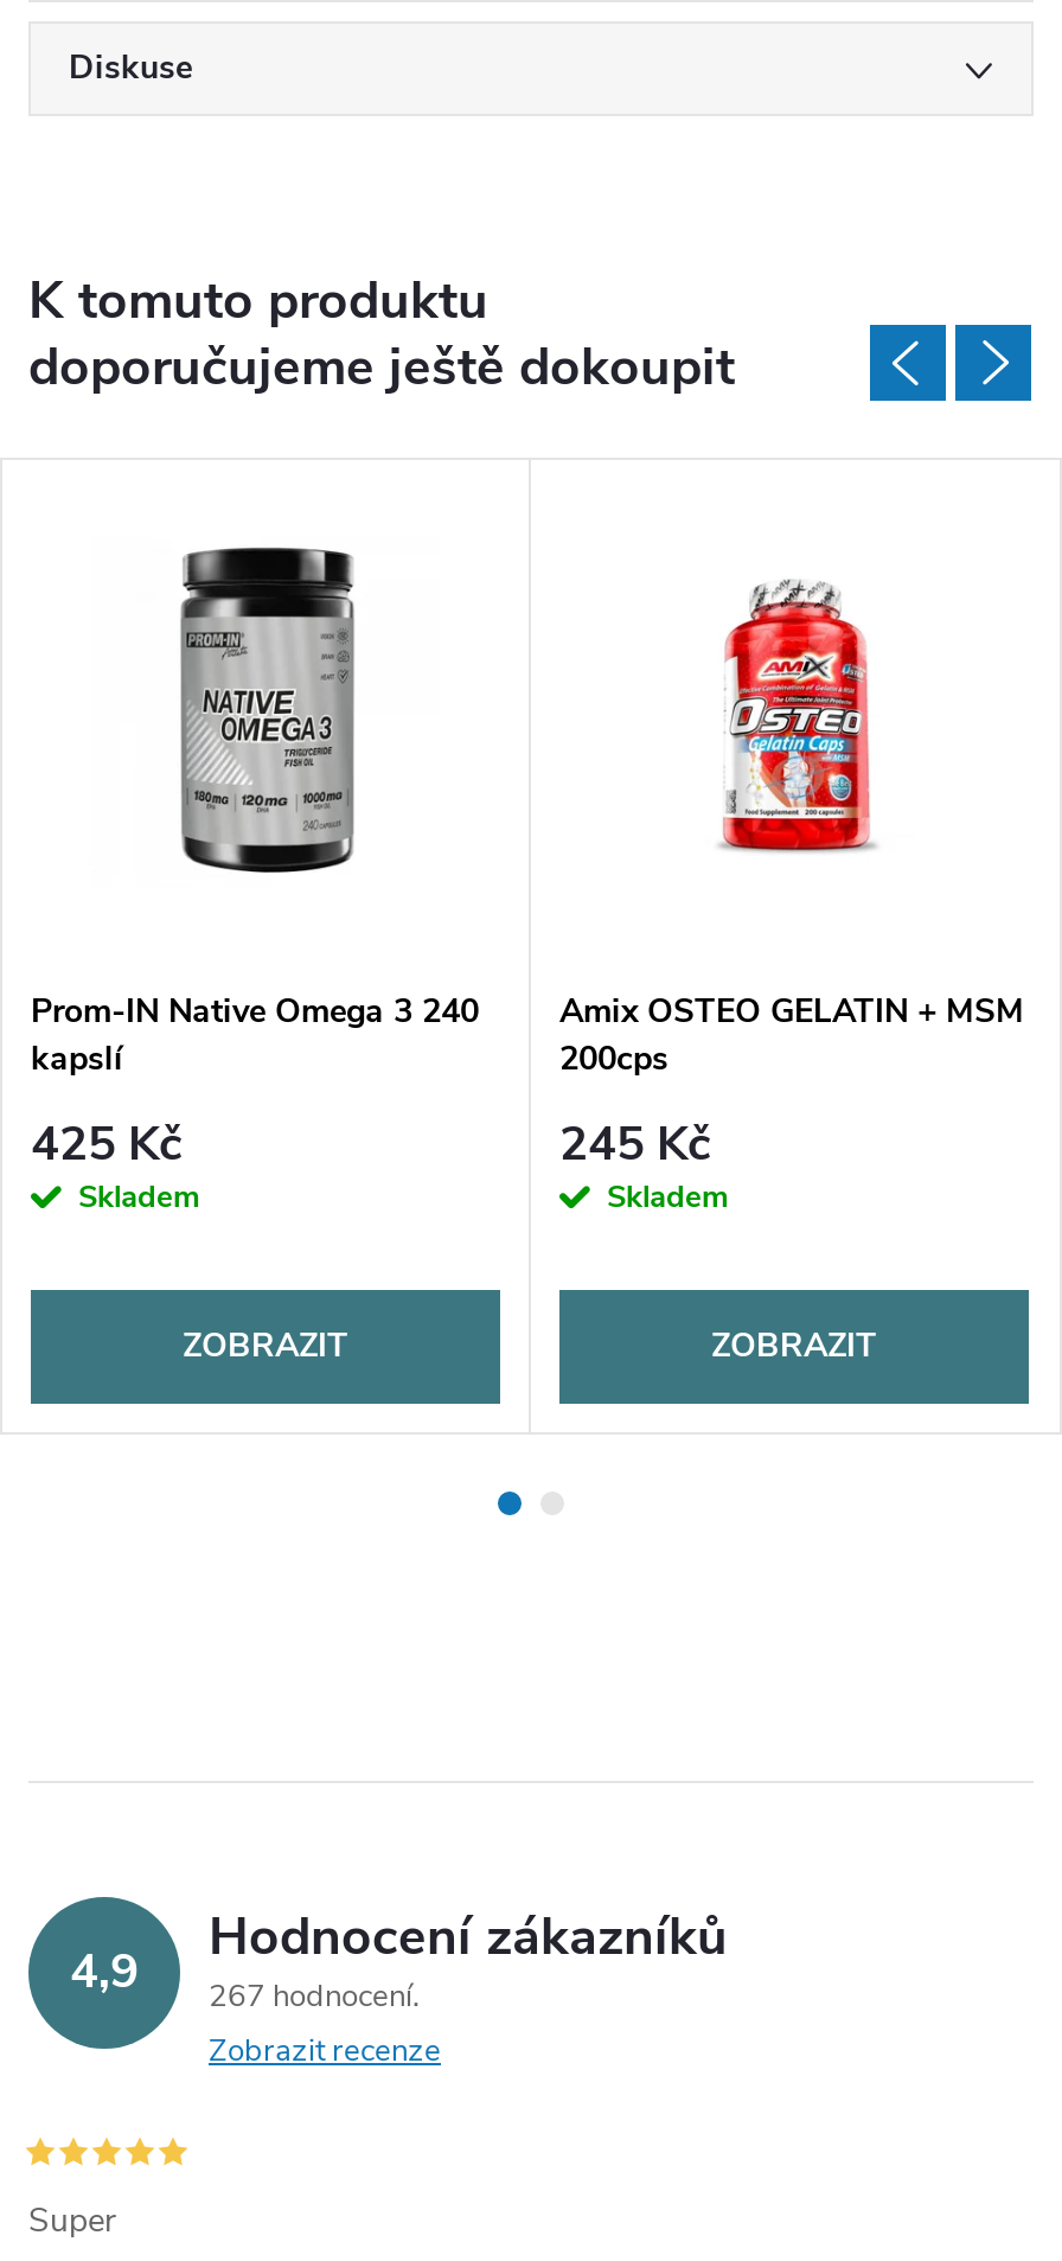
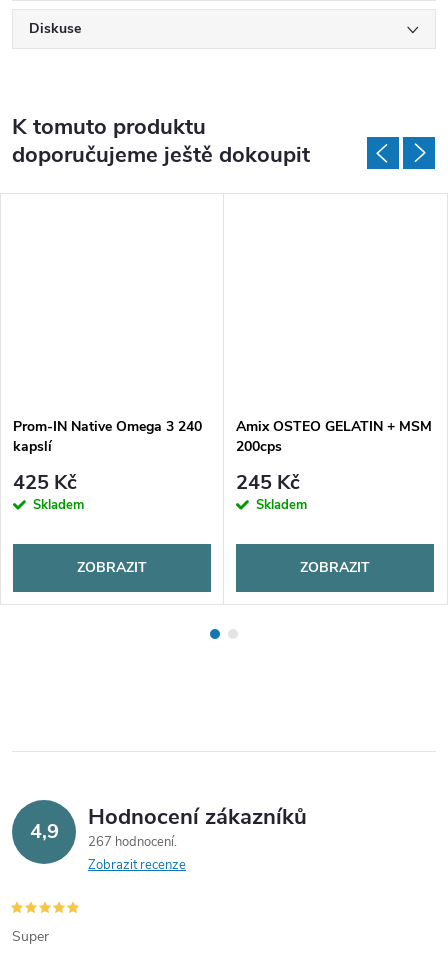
- [image]

- [image]
